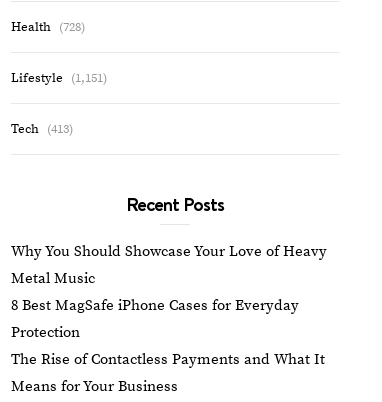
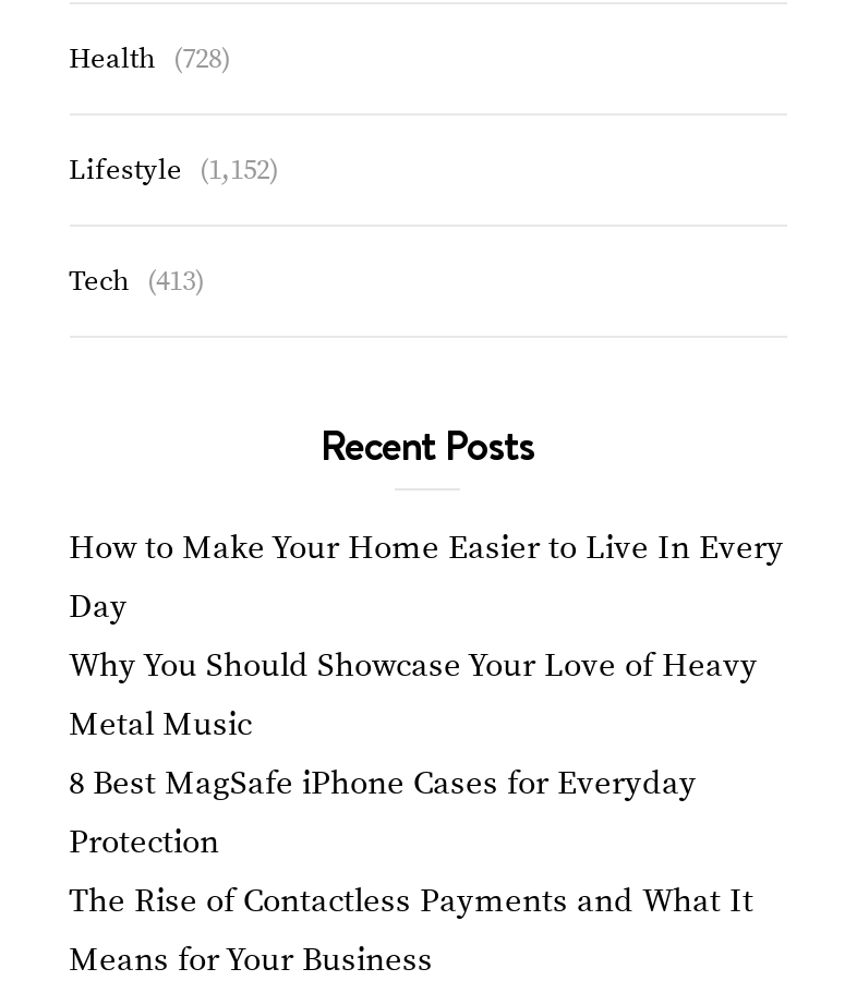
- Lifestyle (1,151)
+ Lifestyle (1,152)

+ How to Make Your Home Easier to Live In Every
+ Day
